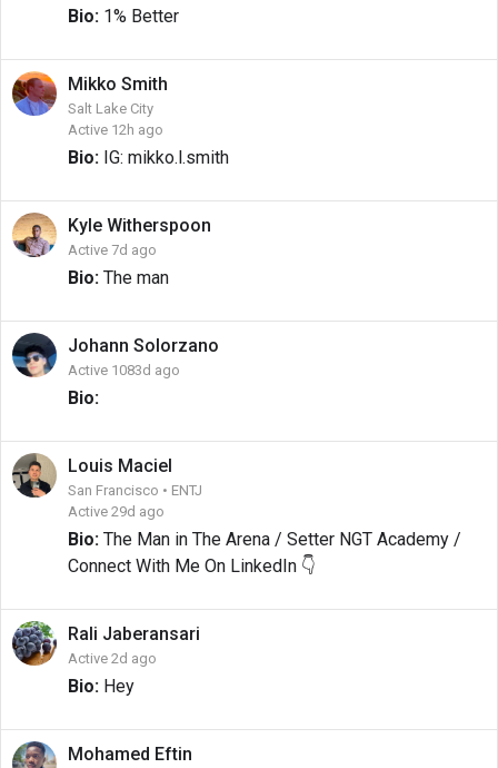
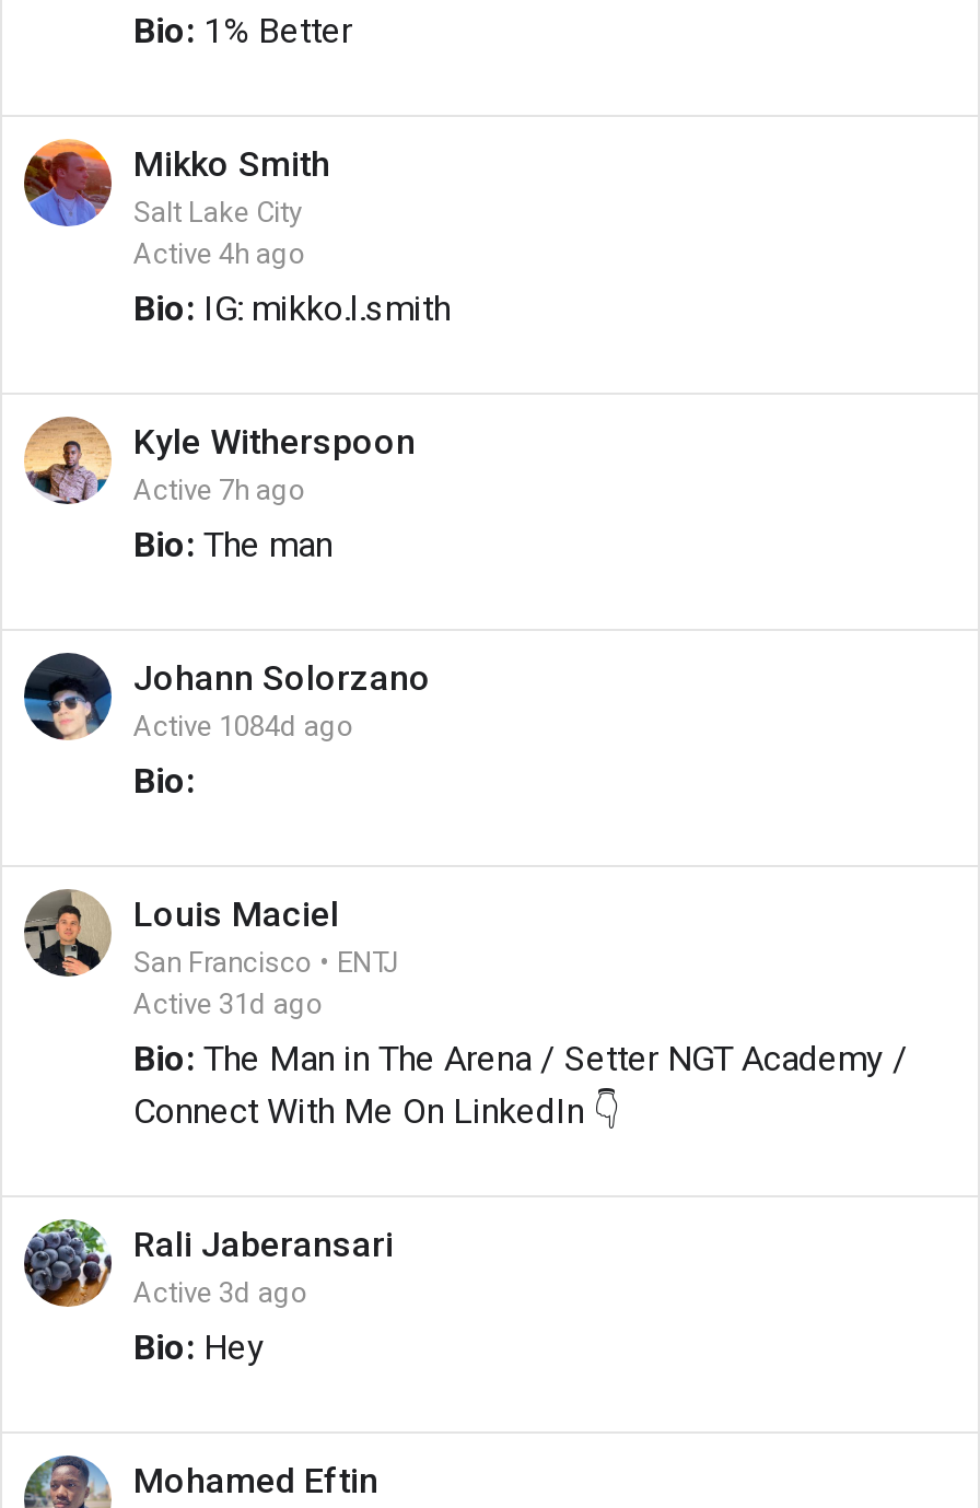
- Active 12h ago
+ Active 4h ago

- Active 7d ago
+ Active 7h ago

- Active 1083d ago
+ Active 1084d ago

- Active 29d ago
+ Active 31d ago

- Active 2d ago
+ Active 3d ago
